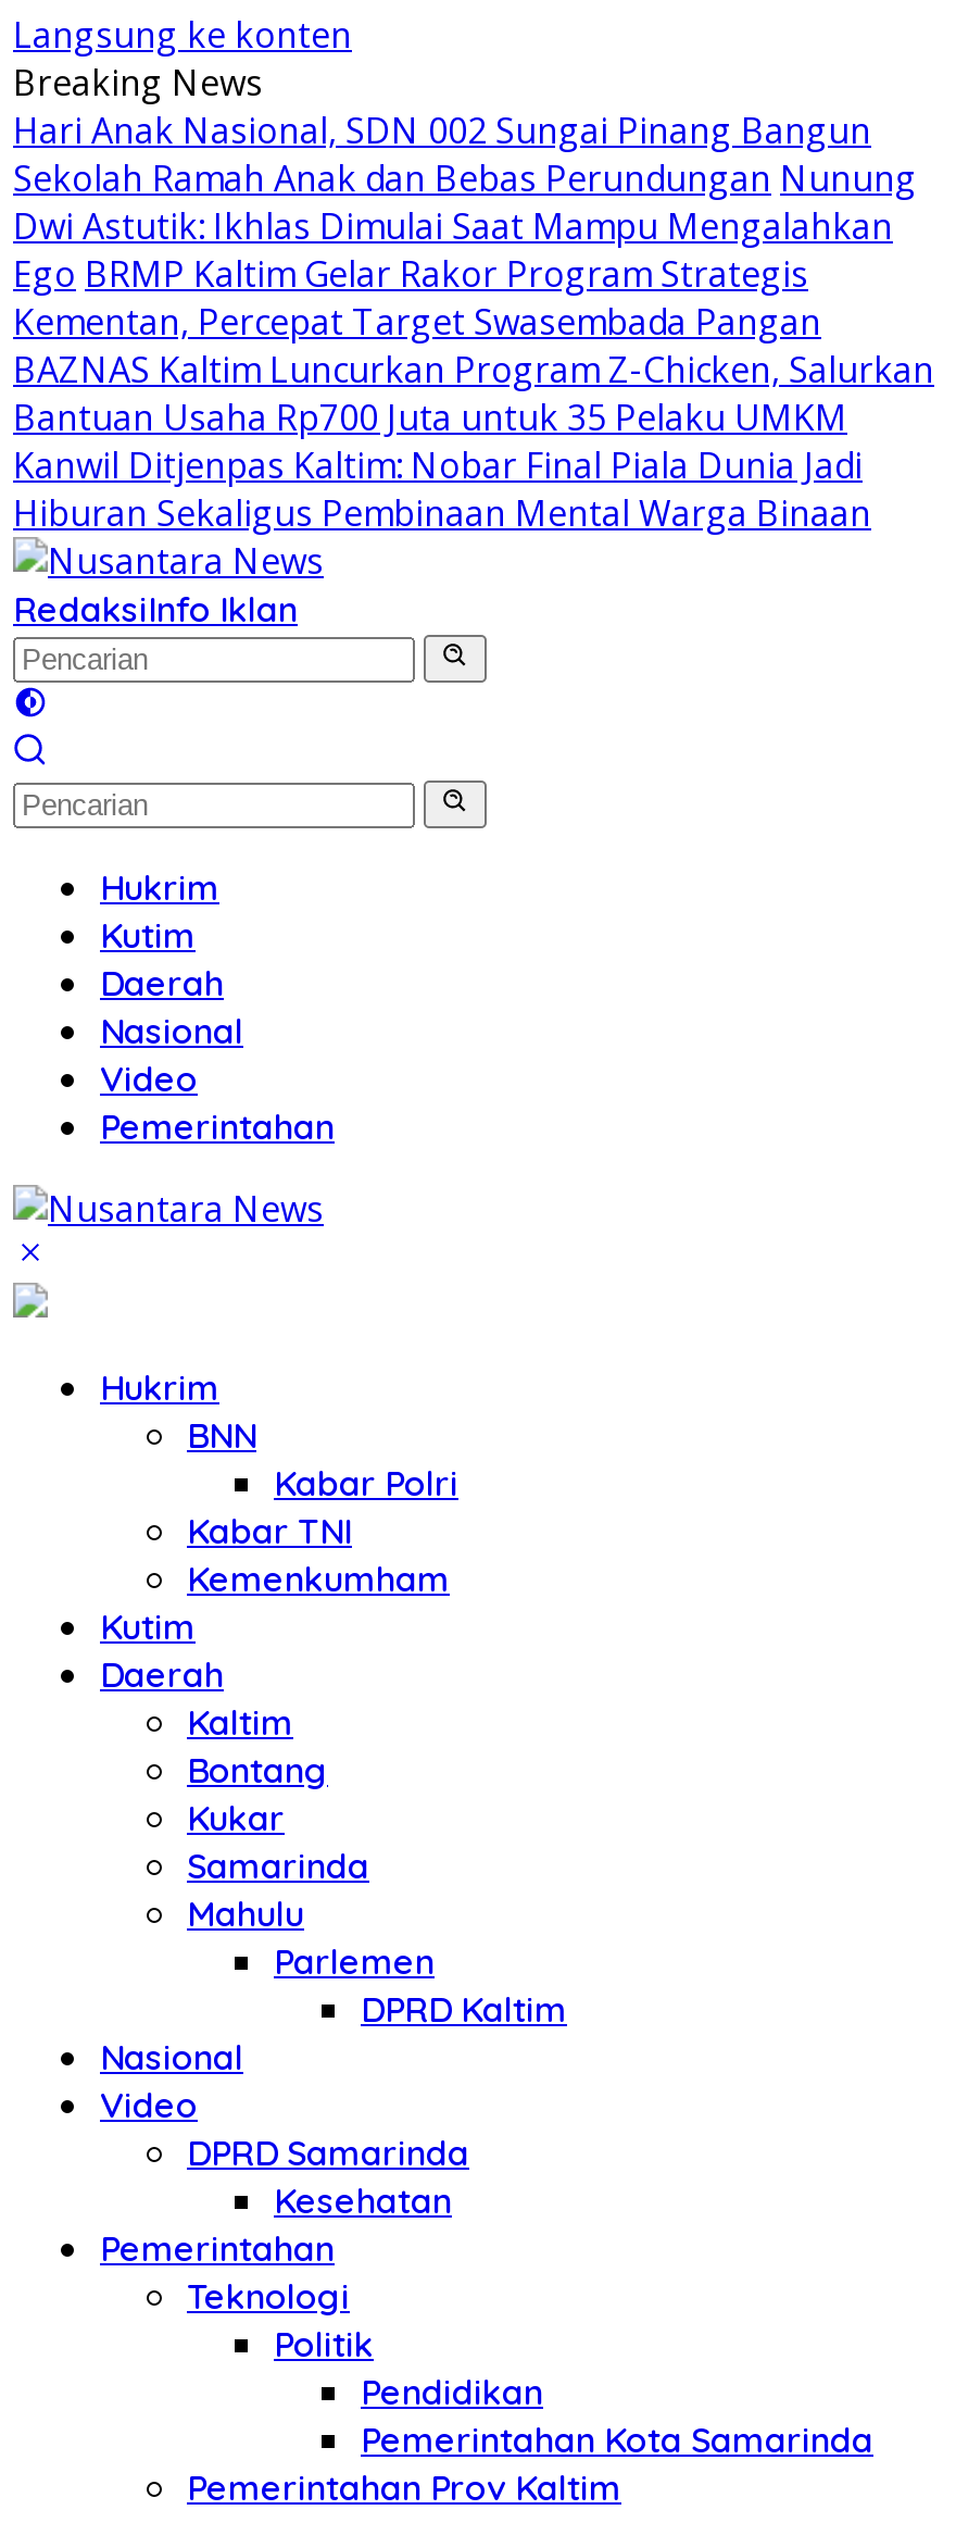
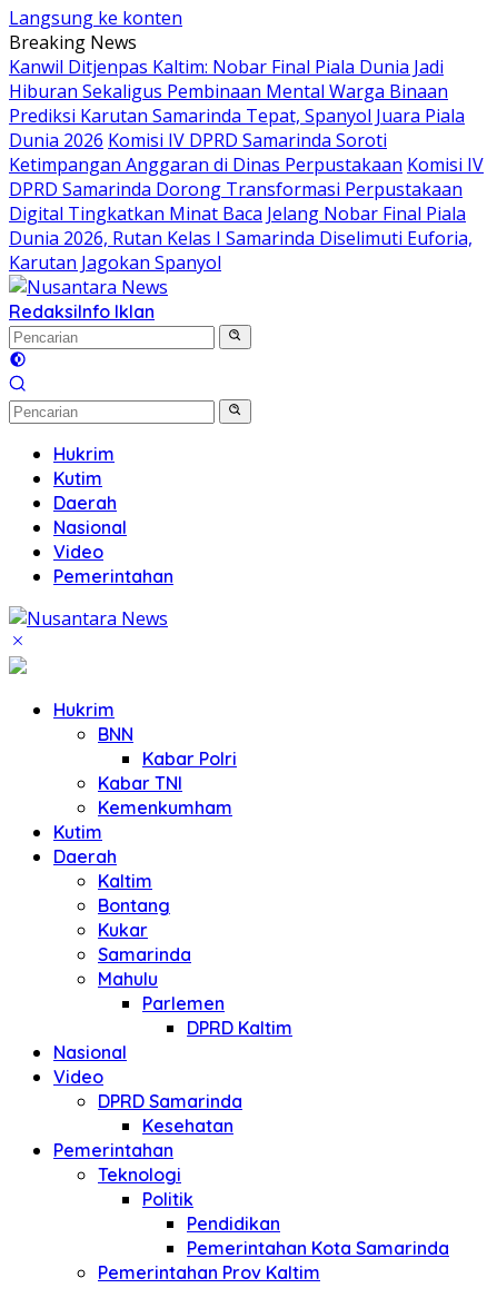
- Hari Anak Nasional, SDN 002 Sungai Pinang Bangun
- Sekolah Ramah Anak dan Bebas Perundungan Nunung
- Dwi Astutik: Ikhlas Dimulai Saat Mampu Mengalahkan
- Ego BRMP Kaltim Gelar Rakor Program Strategis
- Kementan, Percepat Target Swasembada Pangan
- BAZNAS Kaltim Luncurkan Program Z-Chicken, Salurkan
- Bantuan Usaha Rp700 Juta untuk 35 Pelaku UMKM

moved up: Kanwil Ditjenpas Kaltim: Nobar Final Piala Dunia Jadi | Hiburan Sekaligus Pembinaan Mental Warga Binaan

+ Prediksi Karutan Samarinda Tepat, Spanyol Juara Piala
+ Dunia 2026 Komisi IV DPRD Samarinda Soroti
+ Ketimpangan Anggaran di Dinas Perpustakaan Komisi IV
+ DPRD Samarinda Dorong Transformasi Perpustakaan
+ Digital Tingkatkan Minat Baca Jelang Nobar Final Piala
+ Dunia 2026, Rutan Kelas I Samarinda Diselimuti Euforia,
+ Karutan Jagokan Spanyol
